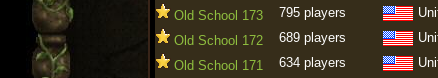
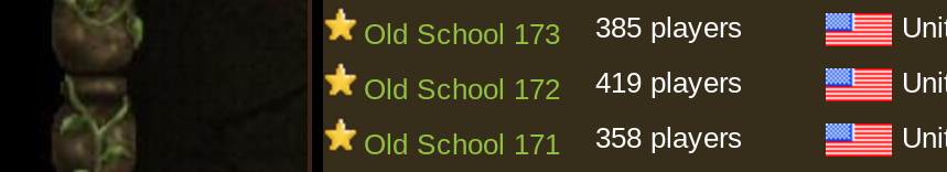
- Old School 173 795 players
+ Old School 173 385 players

- Old School 172 689 players
+ Old School 172 419 players

- Old School 171 634 players
+ Old School 171 358 players
